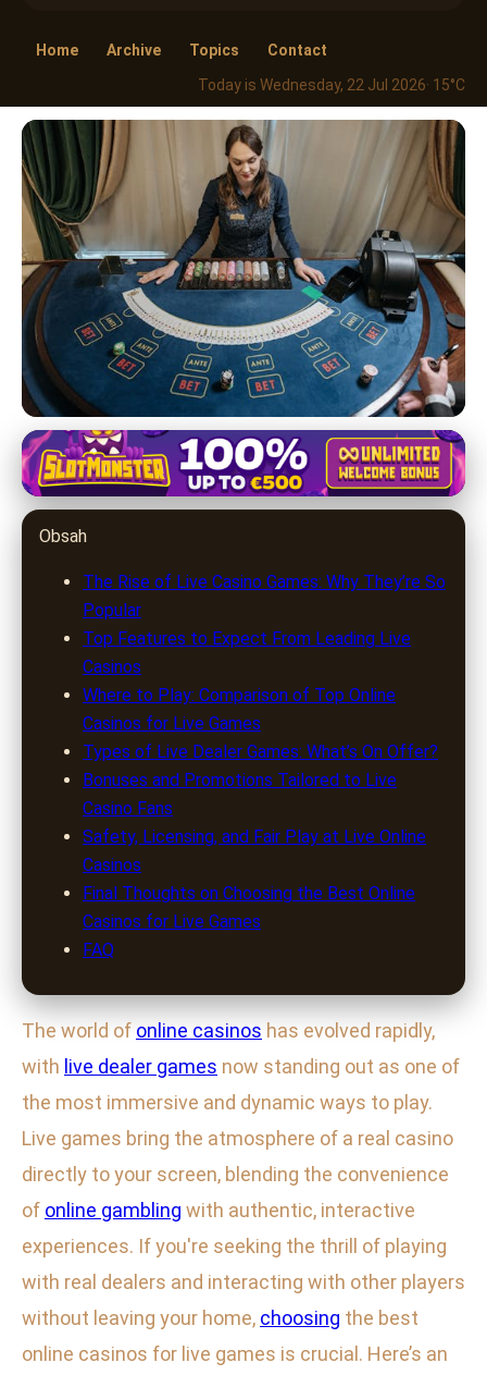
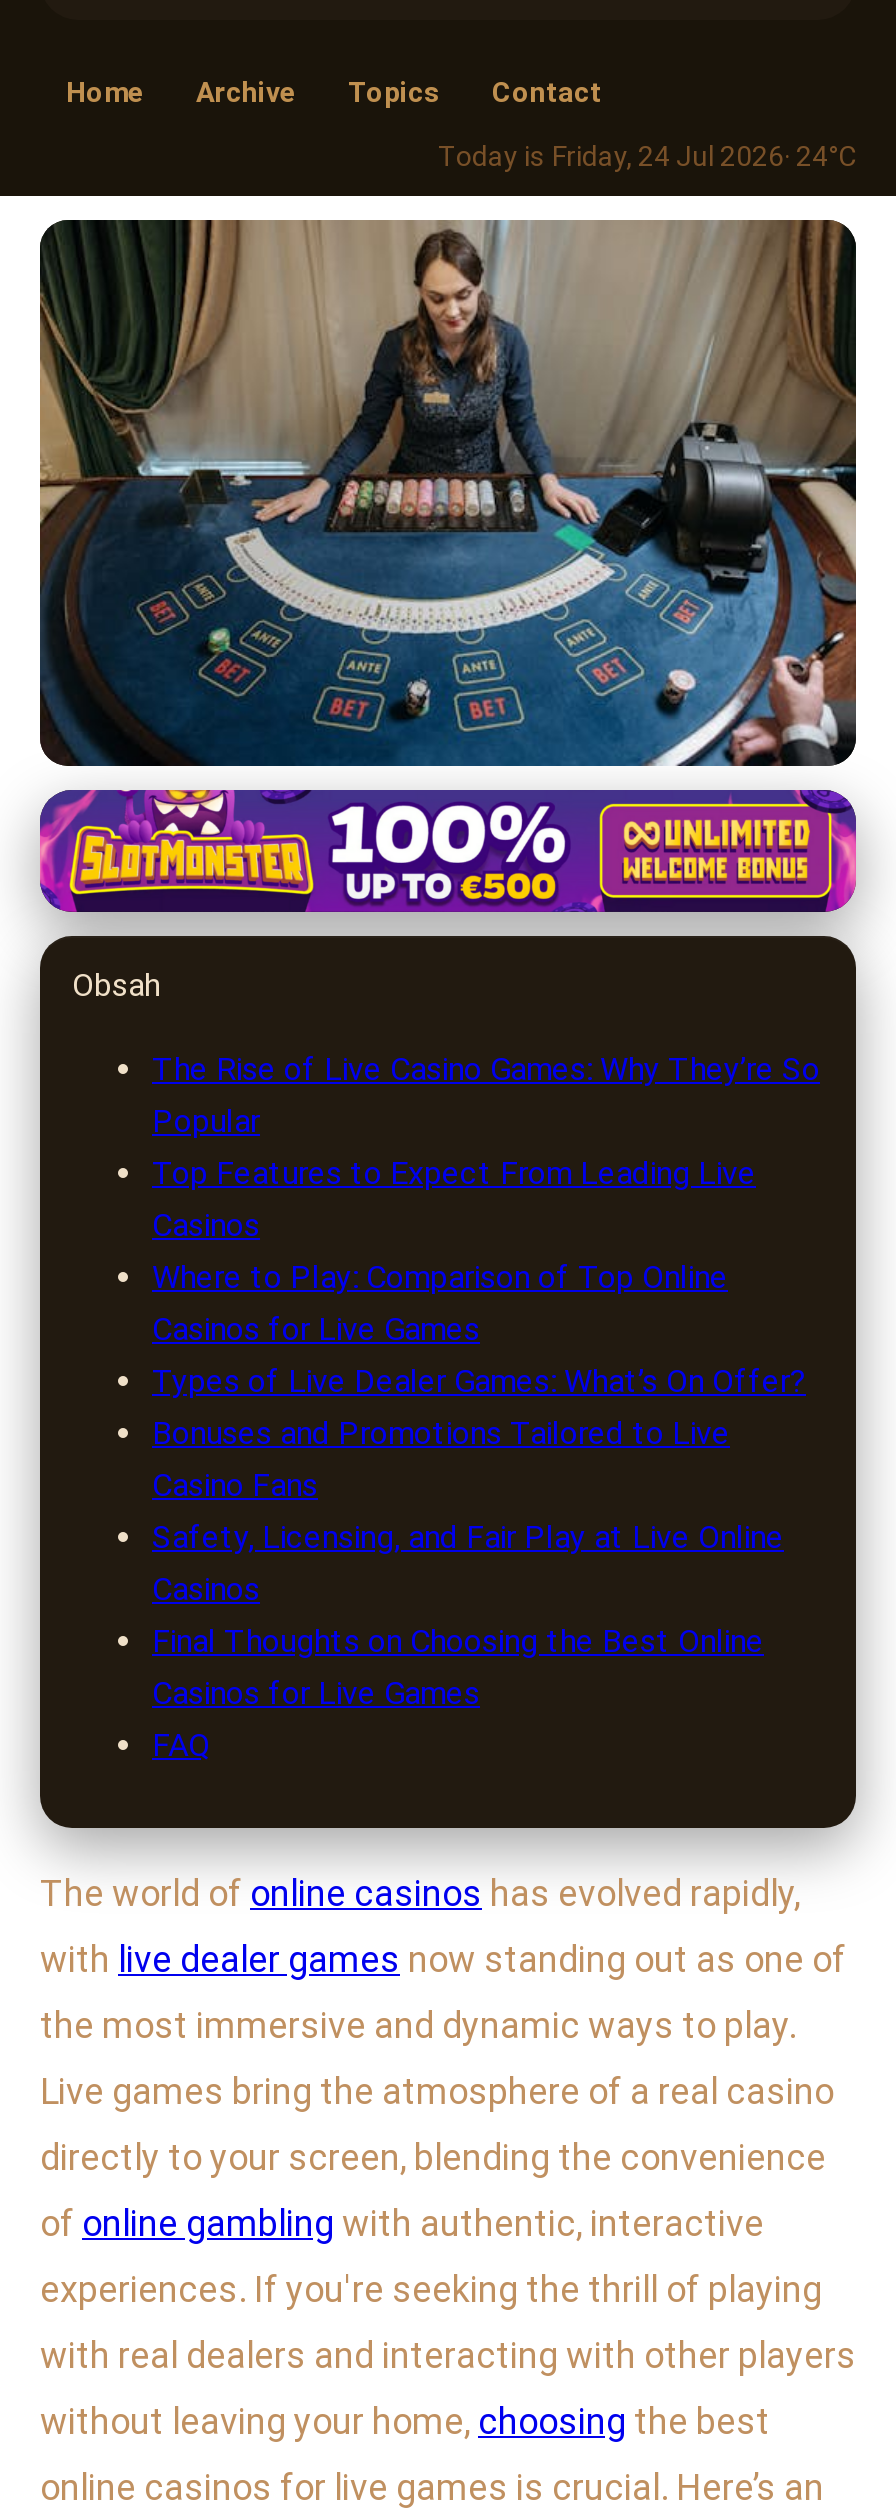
- Today is Wednesday, 22 Jul 2026 · 15°C
+ Today is Friday, 24 Jul 2026 · 24°C
